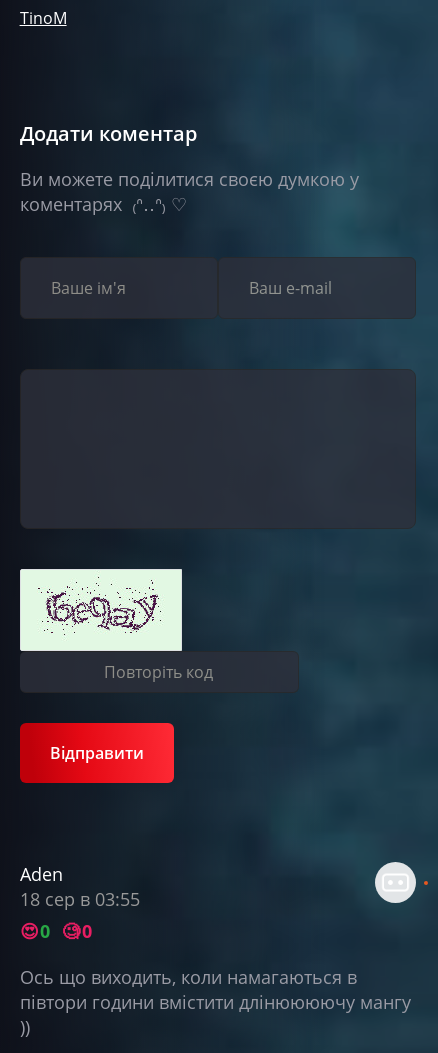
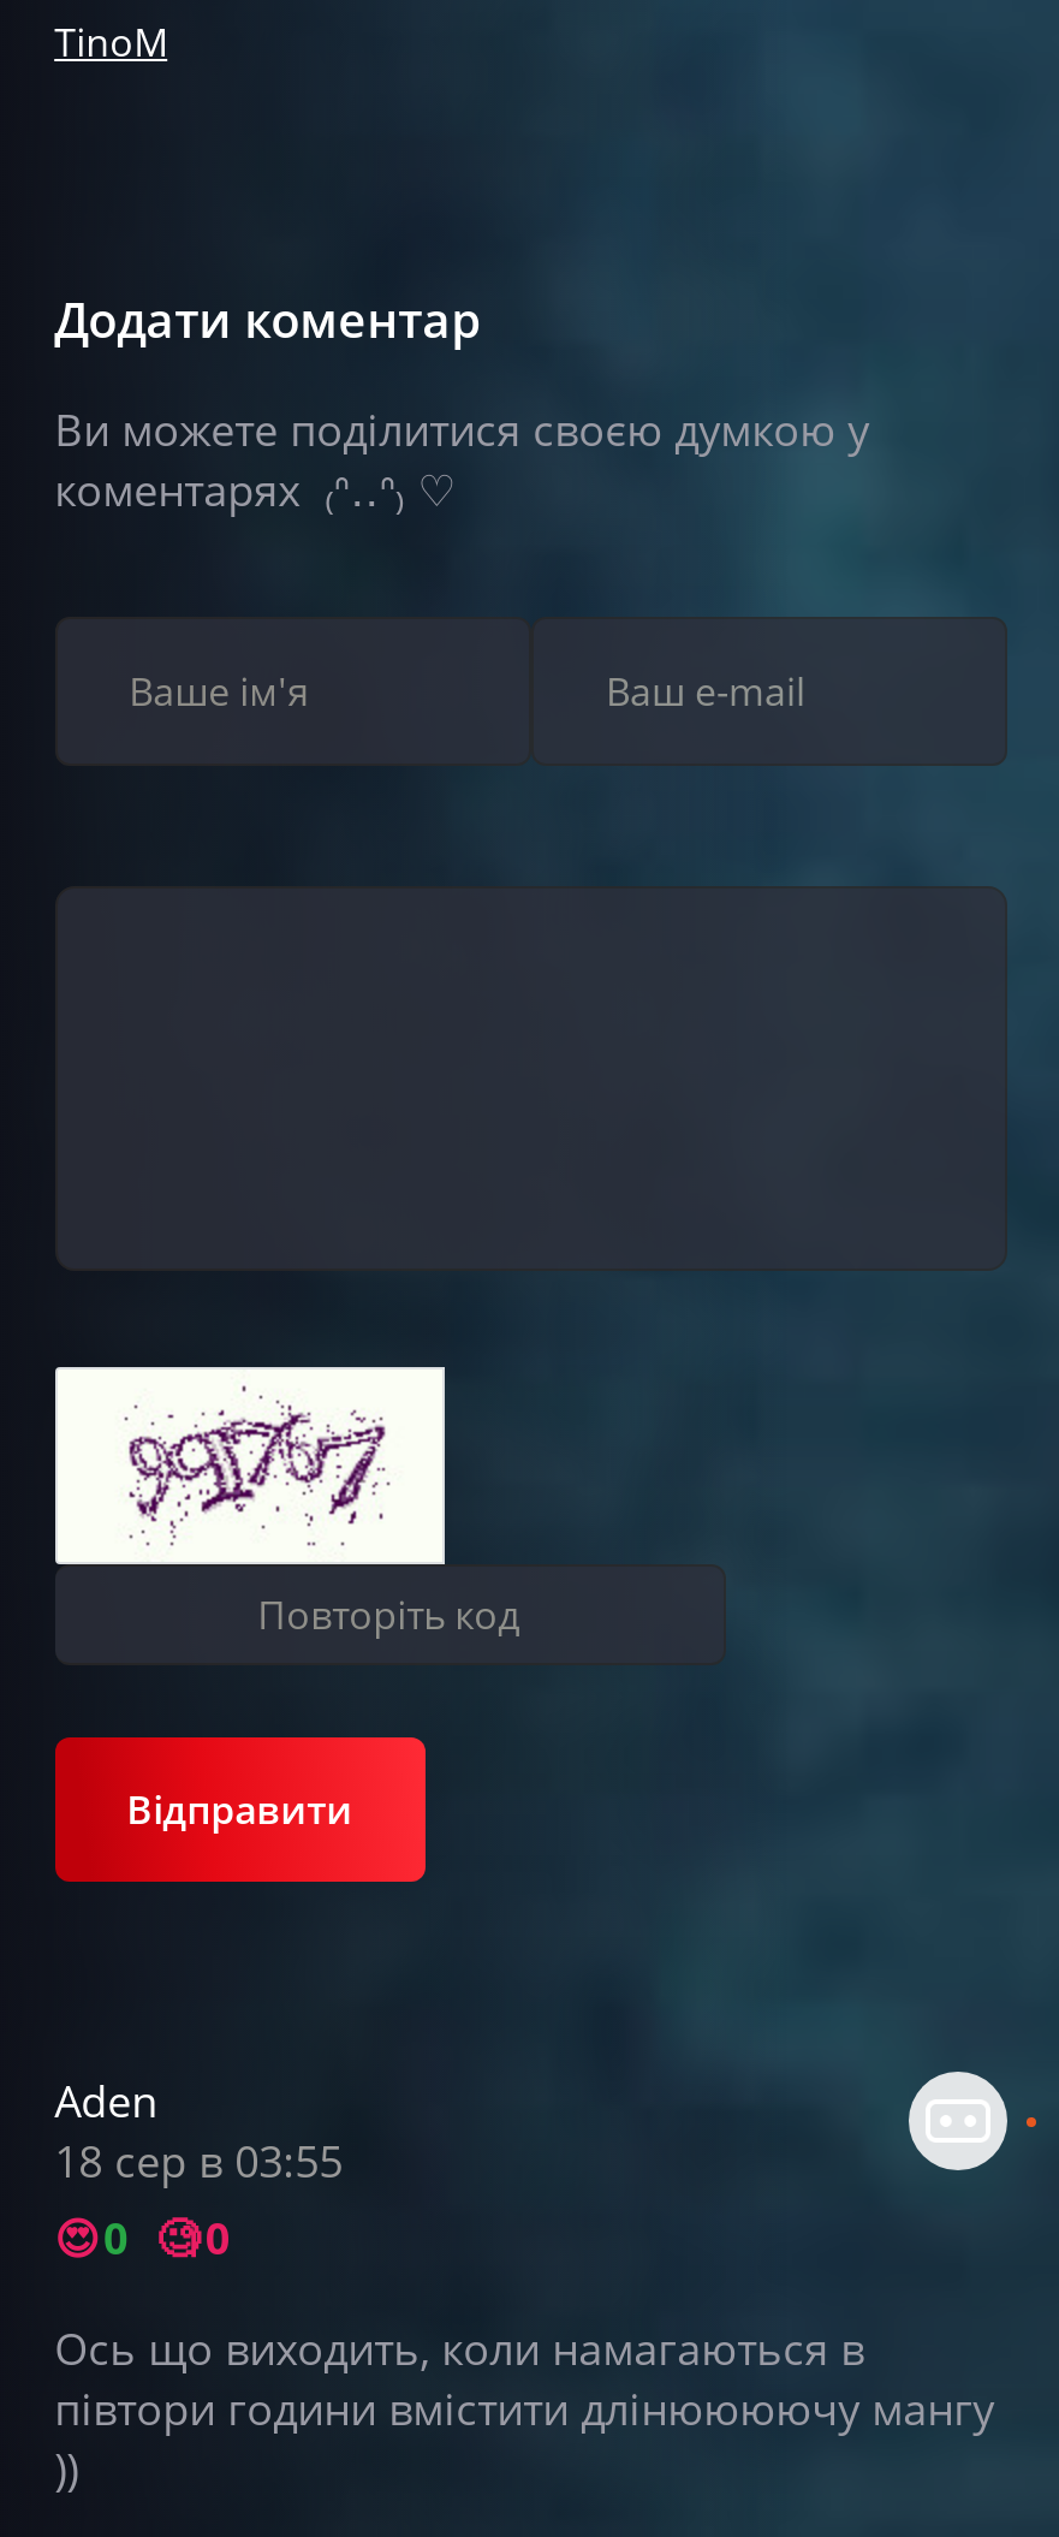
- [image]
+ [image]
